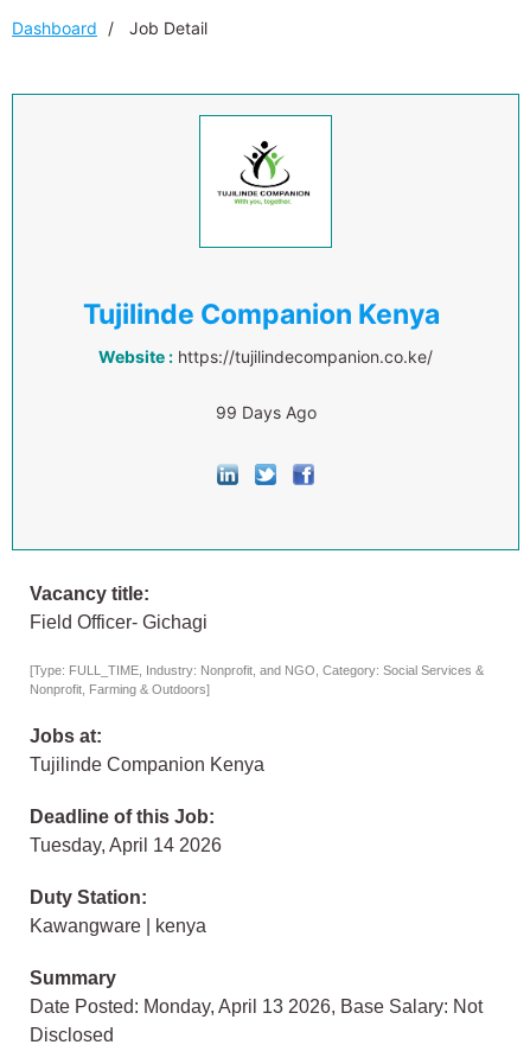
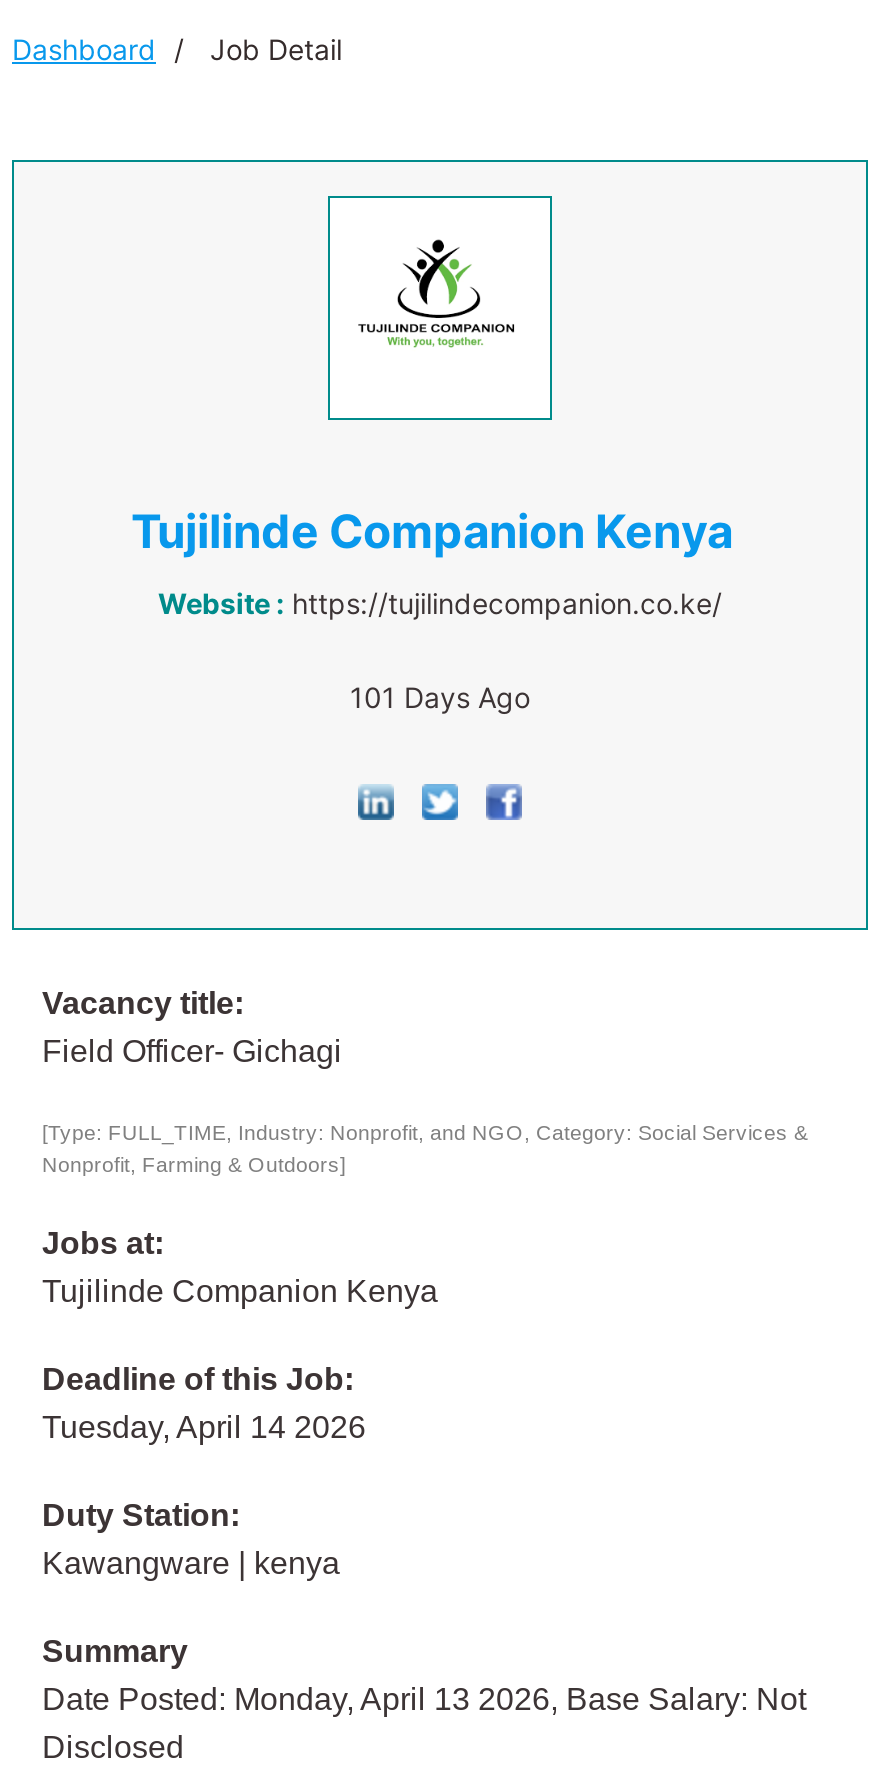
- 99 Days Ago
+ 101 Days Ago
